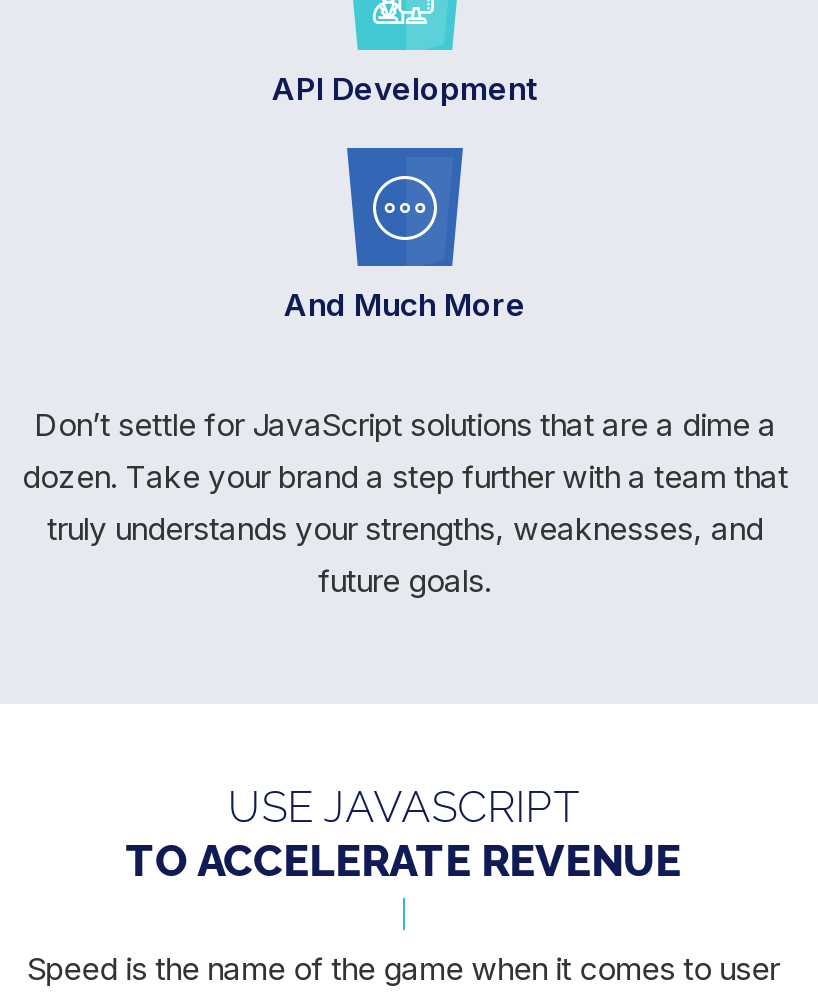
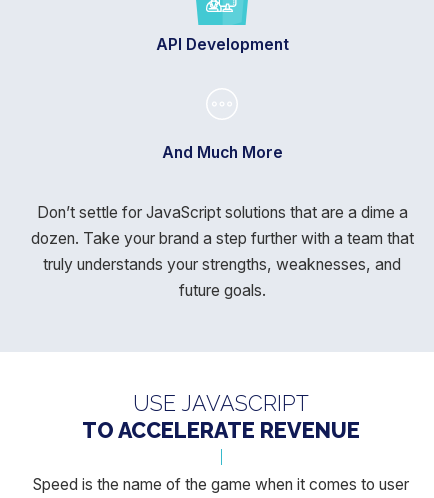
- [image]
